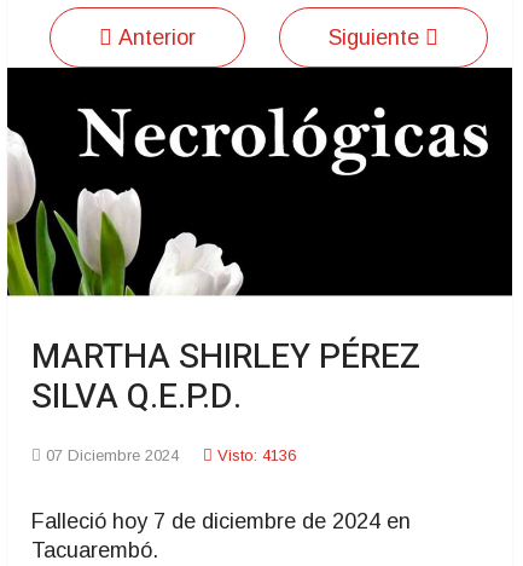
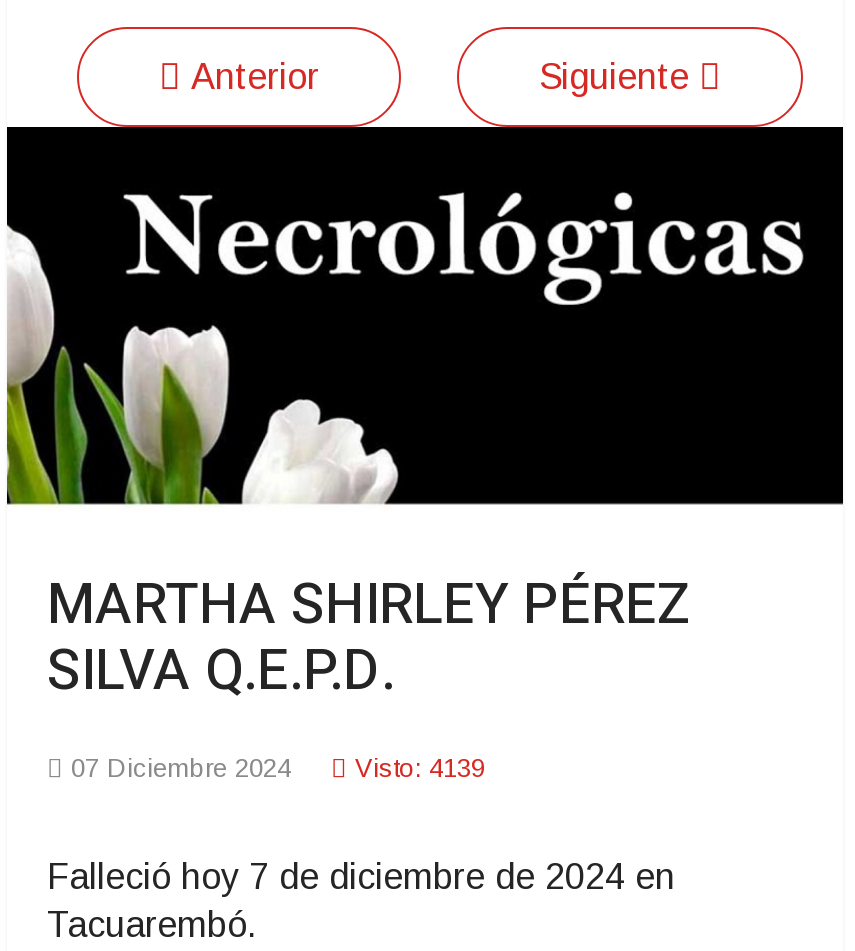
- Visto: 4136
+ Visto: 4139
